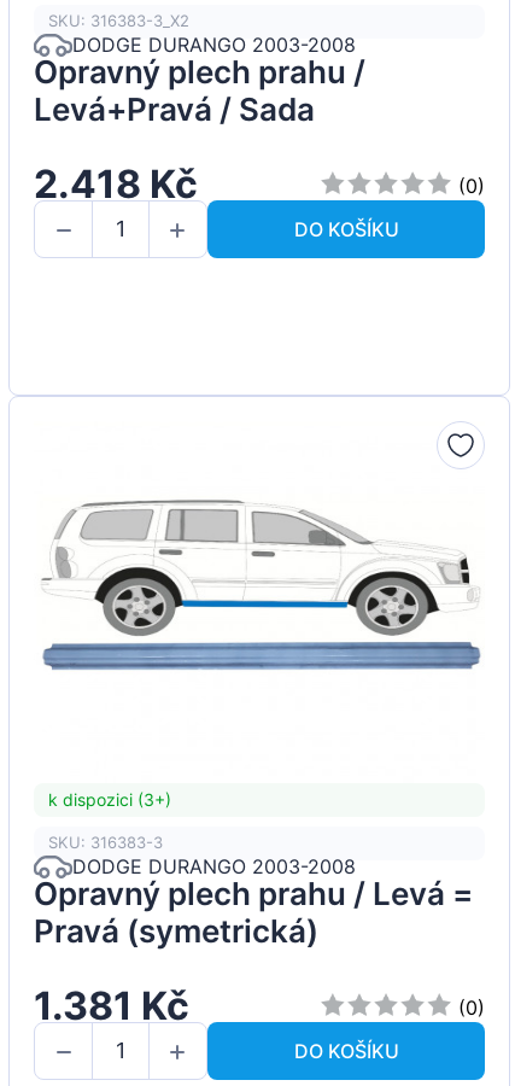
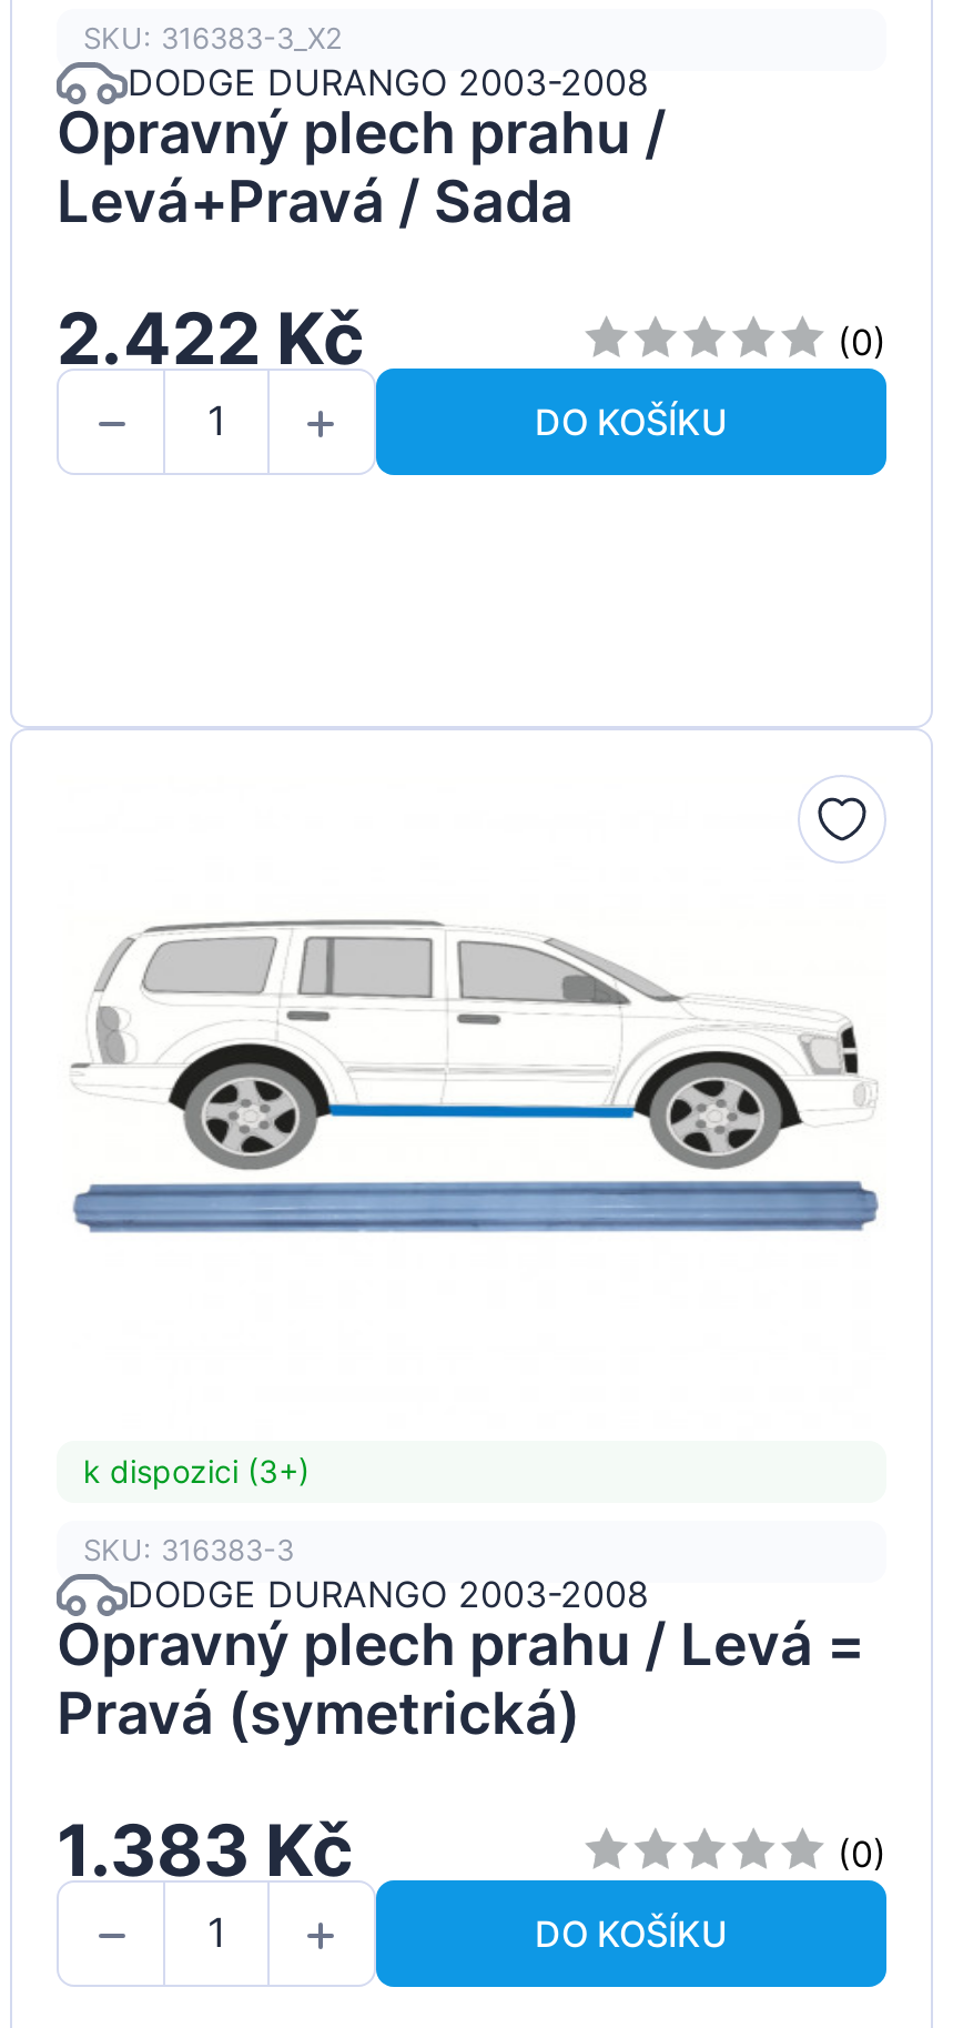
- 2.418 Kč
+ 2.422 Kč

- 1.381 Kč
+ 1.383 Kč
